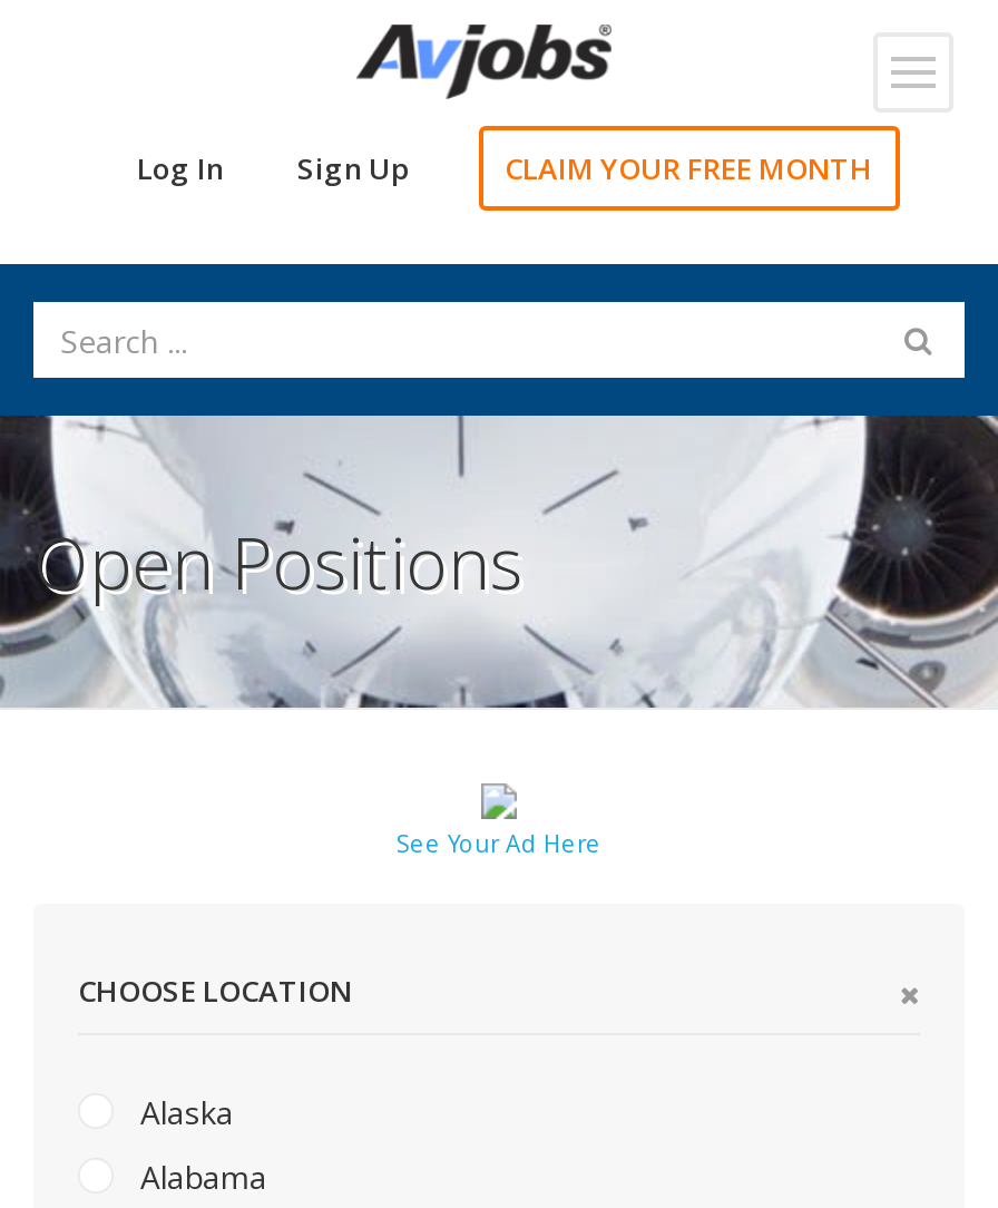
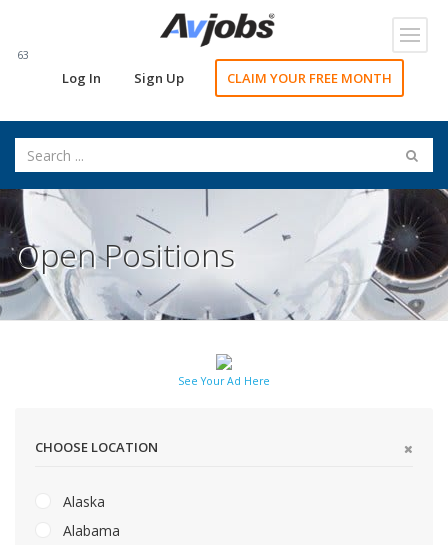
+ 63
